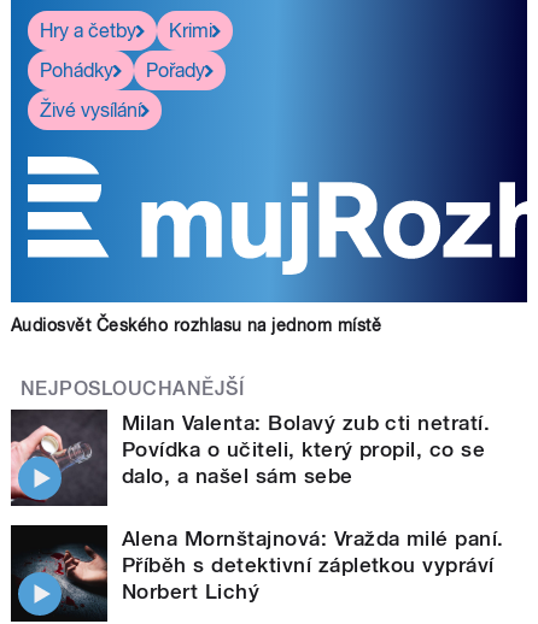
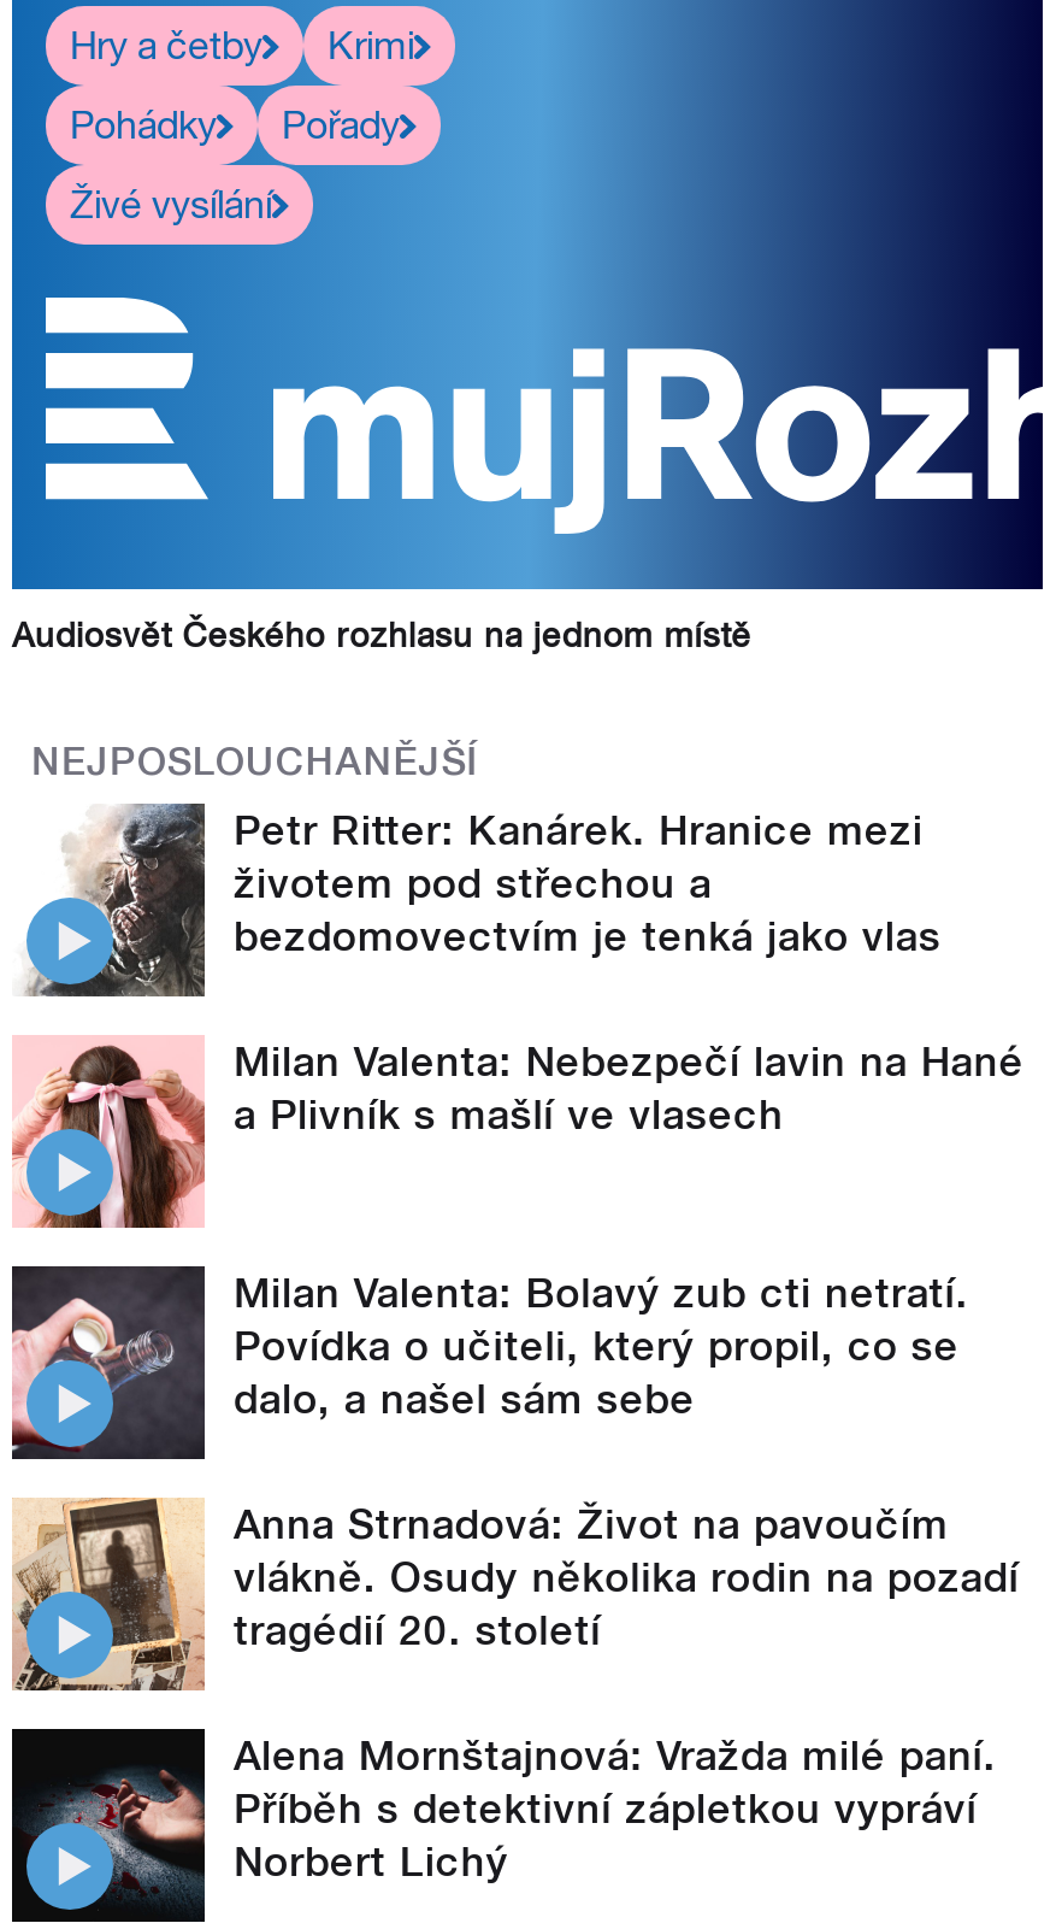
+ [image]
+ Petr Ritter: Kanárek. Hranice mezi
+ životem pod střechou a
+ bezdomovectvím je tenká jako vlas
+ Milan Valenta: Nebezpečí lavin na Hané
+ a Plivník s mašlí ve vlasech

+ [image]

+ [image]
+ Anna Strnadová: Život na pavoučím
+ vlákně. Osudy několika rodin na pozadí
+ tragédií 20. století
